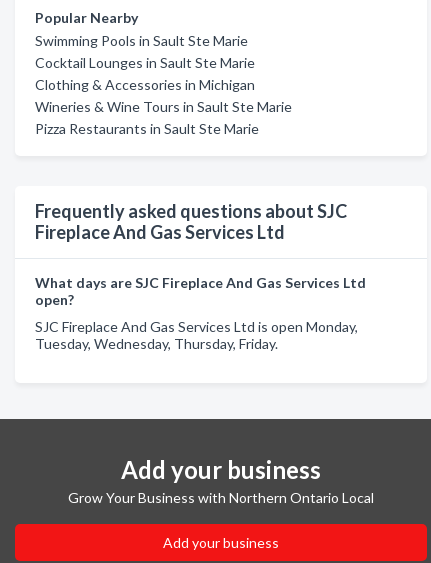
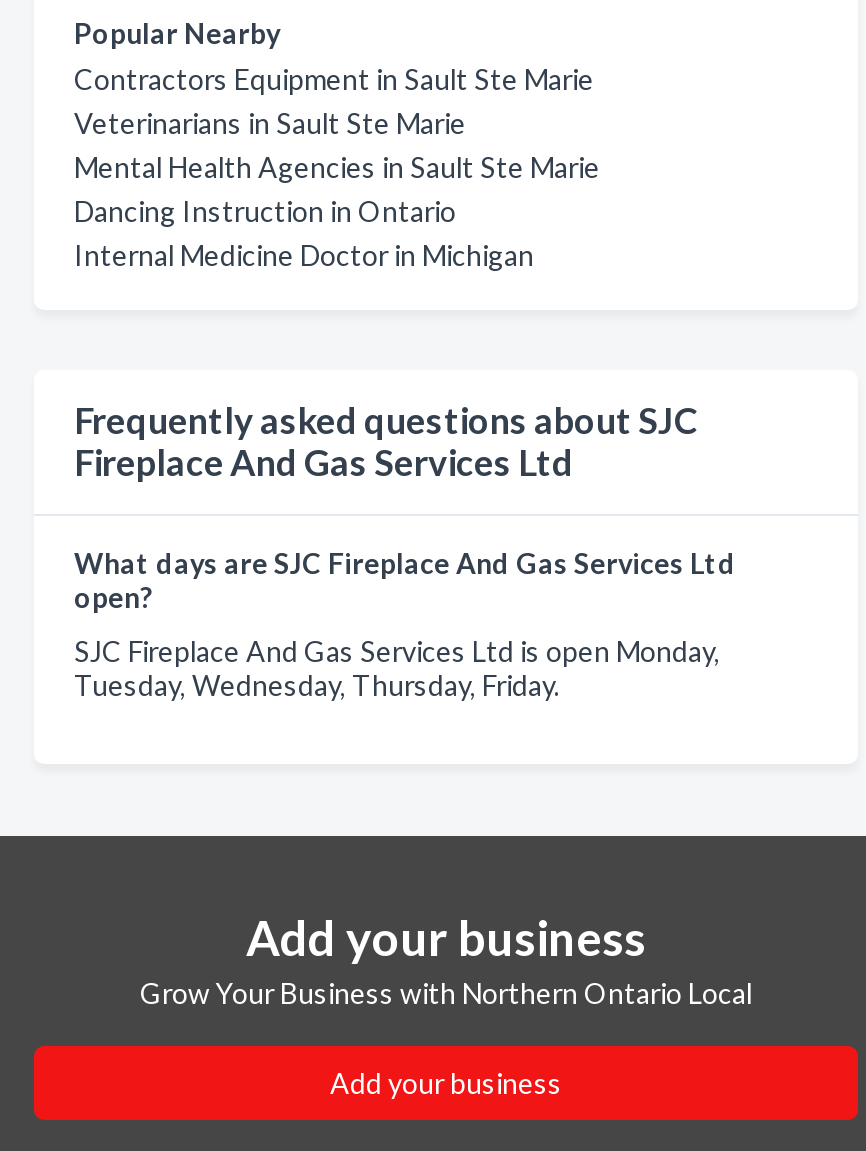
- Swimming Pools in Sault Ste Marie
- Cocktail Lounges in Sault Ste Marie
- Clothing & Accessories in Michigan
- Wineries & Wine Tours in Sault Ste Marie
- Pizza Restaurants in Sault Ste Marie
+ Contractors Equipment in Sault Ste Marie
+ Veterinarians in Sault Ste Marie
+ Mental Health Agencies in Sault Ste Marie
+ Dancing Instruction in Ontario
+ Internal Medicine Doctor in Michigan
